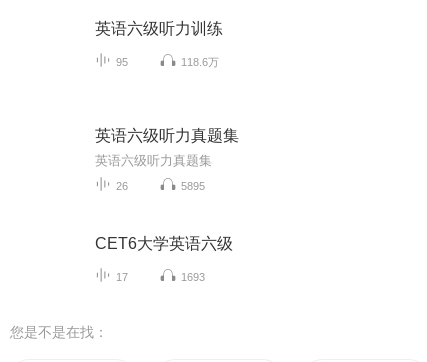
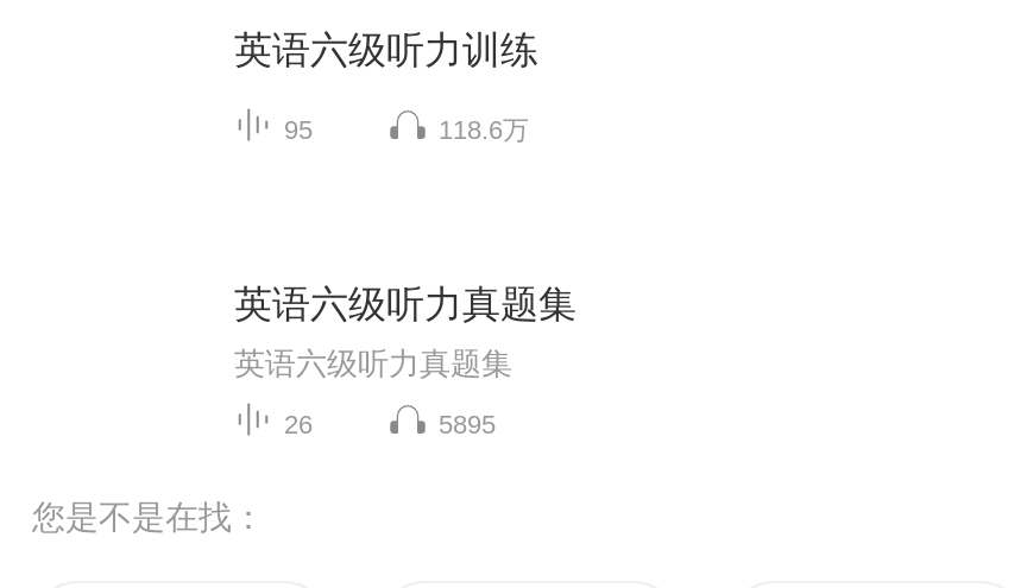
- CET6大学英语六级
- 17
- 1693
